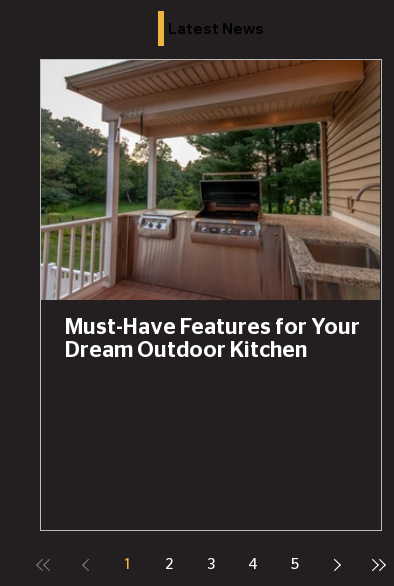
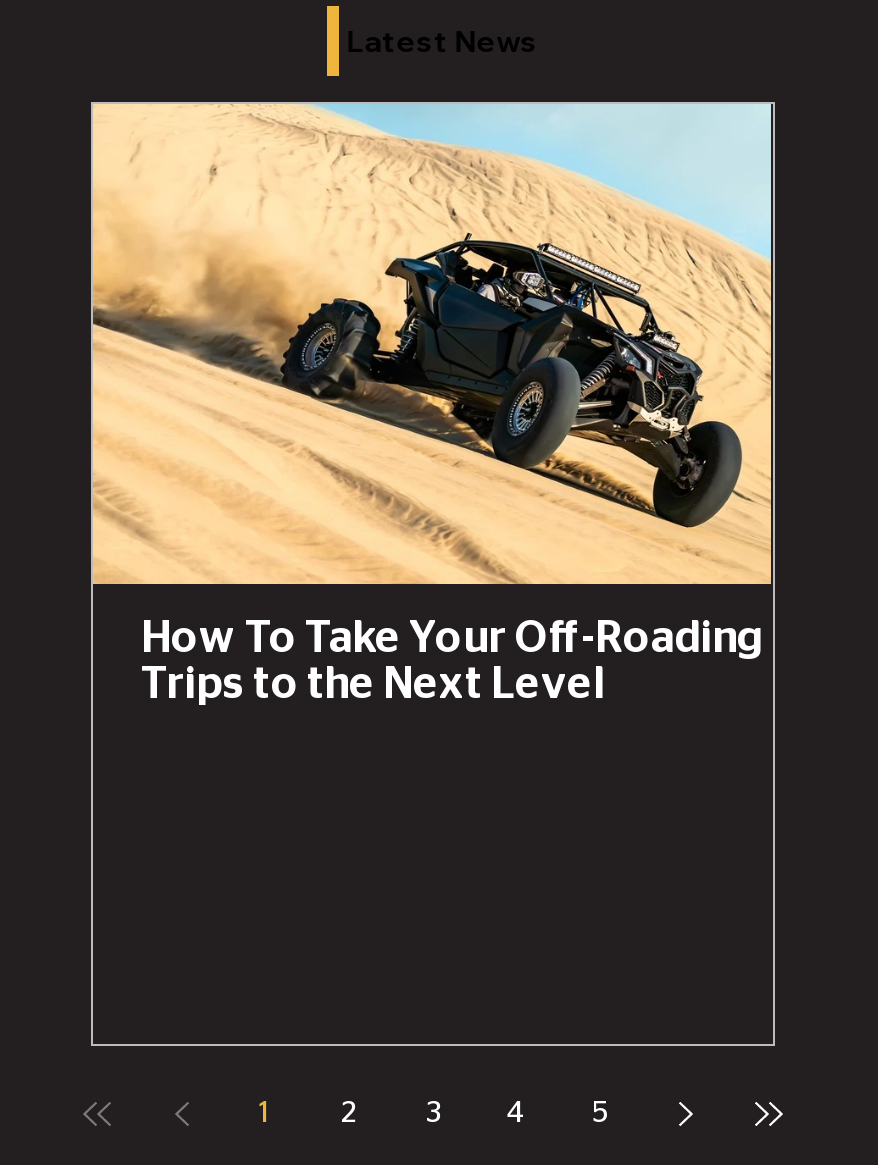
- [image]
- Must-Have Features for Your
- Dream Outdoor Kitchen
+ [image]
+ How To Take Your Off-Roading
+ Trips to the Next Level
